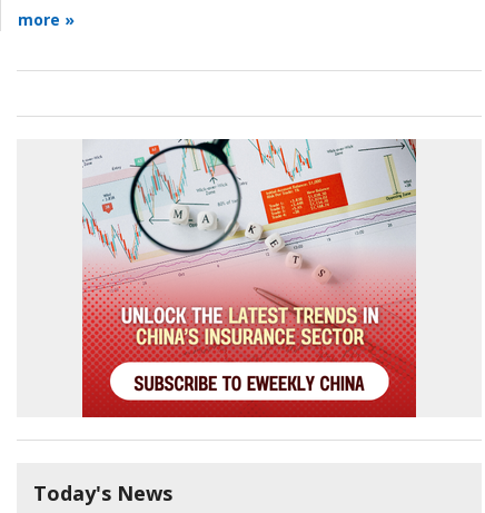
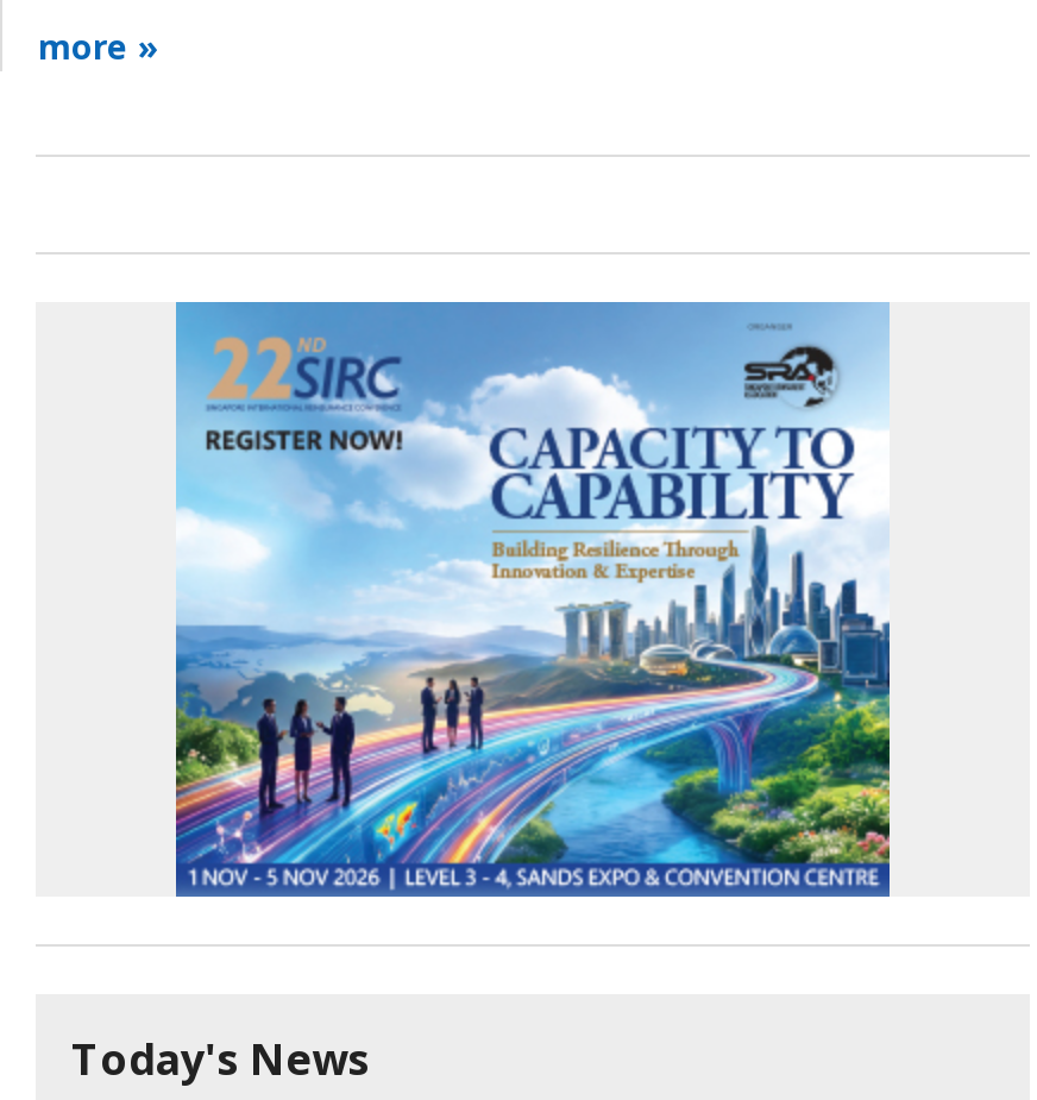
- [image]
+ [image]
